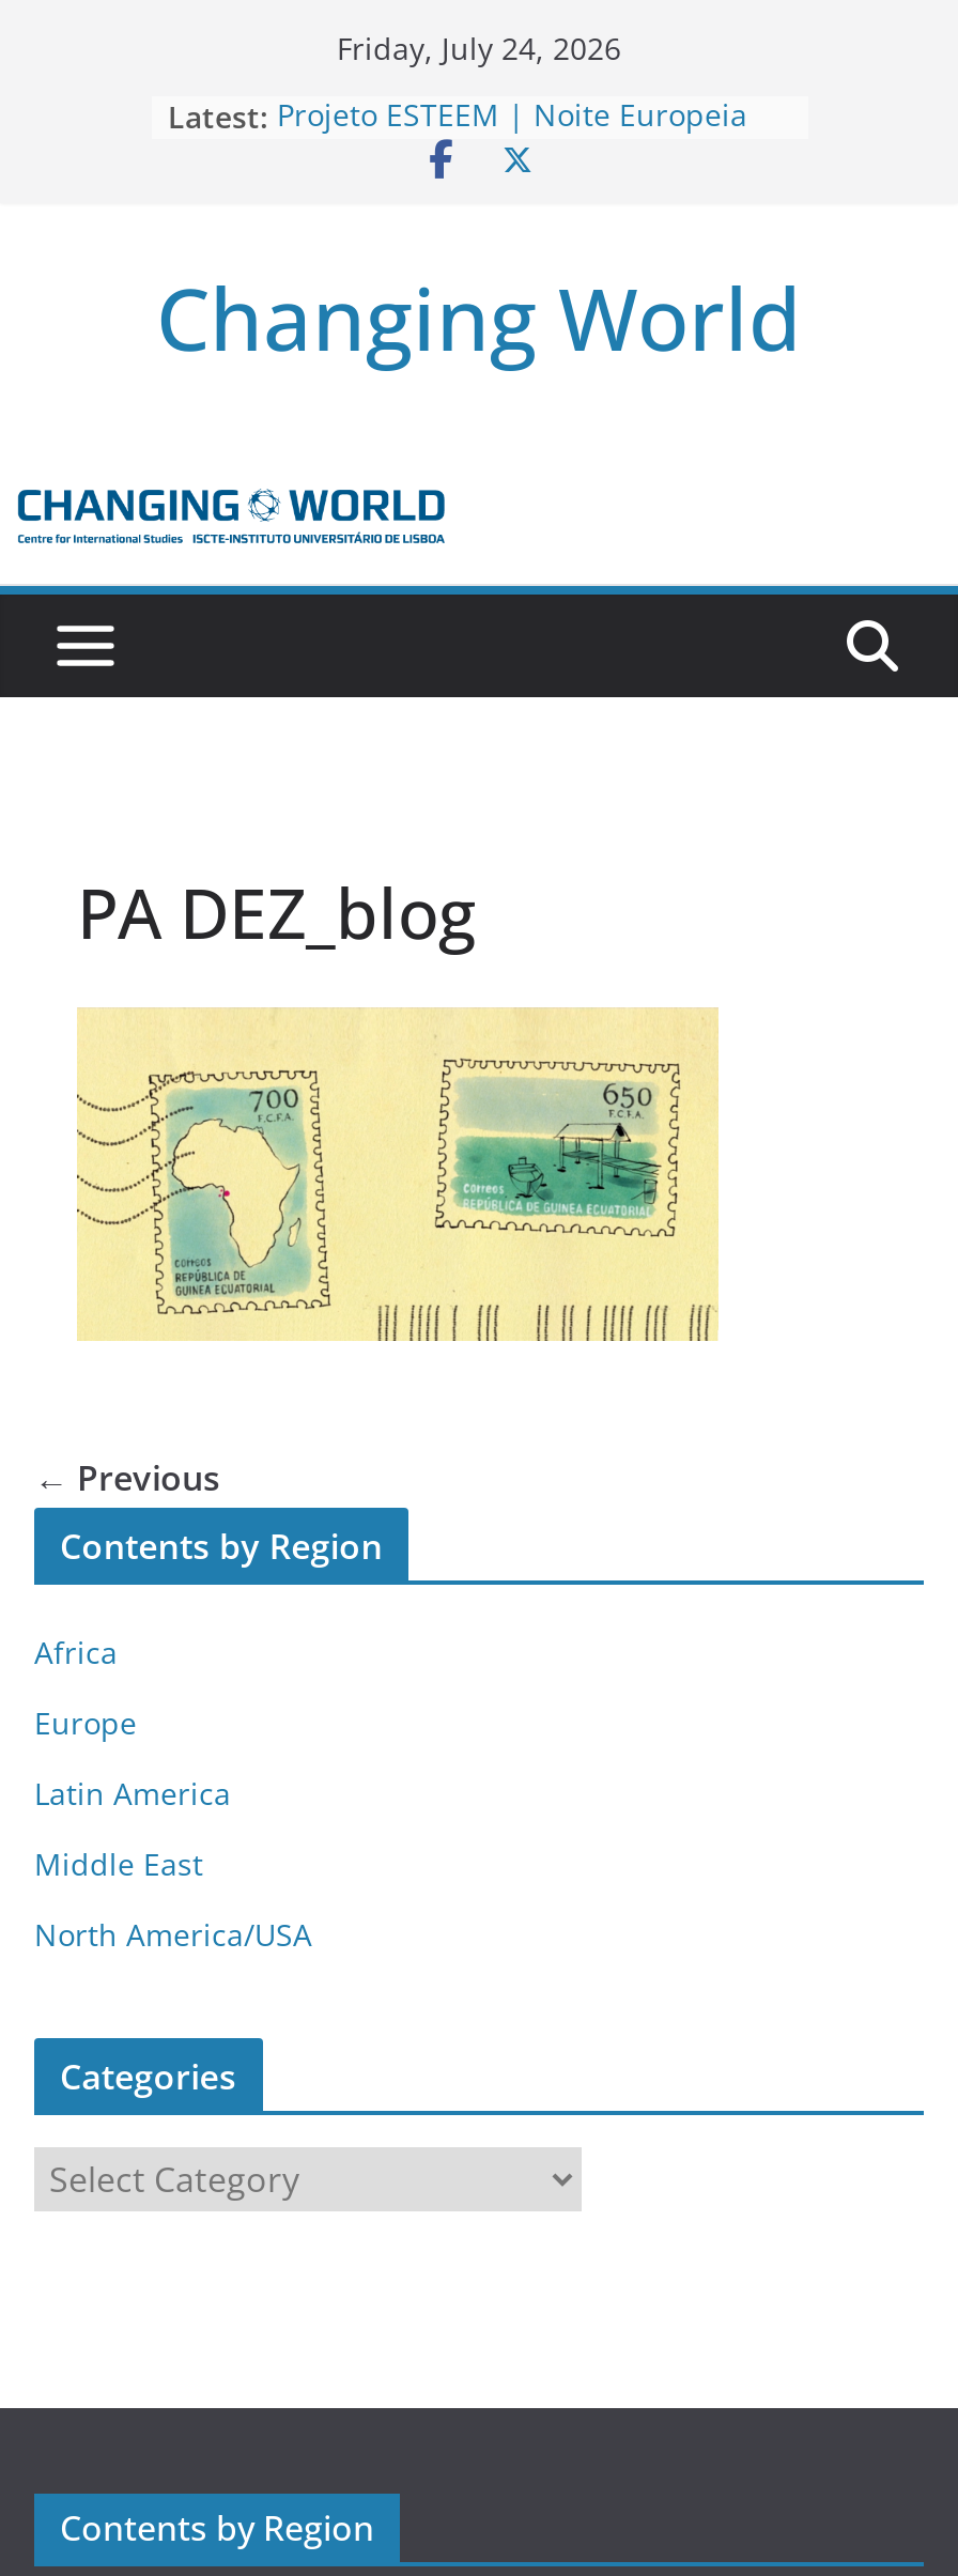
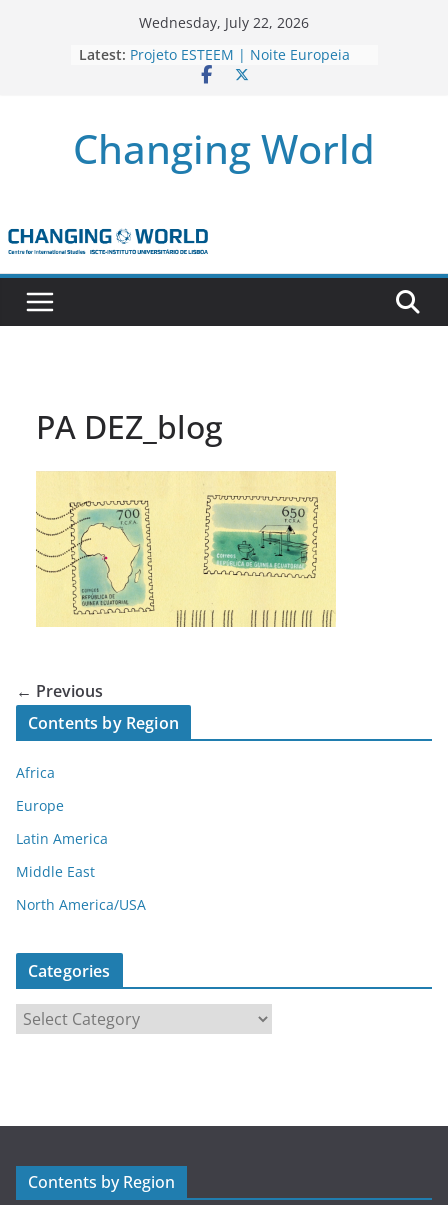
- Friday, July 24, 2026
+ Wednesday, July 22, 2026
